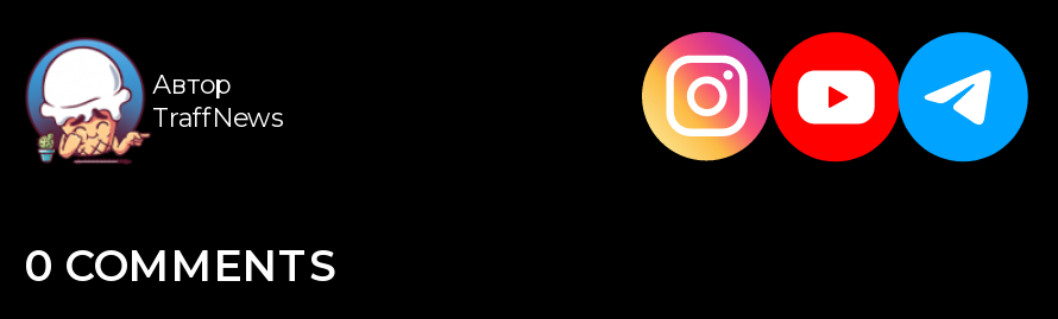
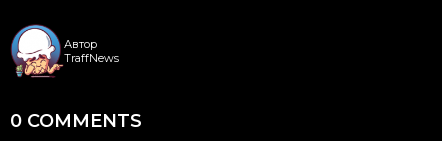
- [image]
